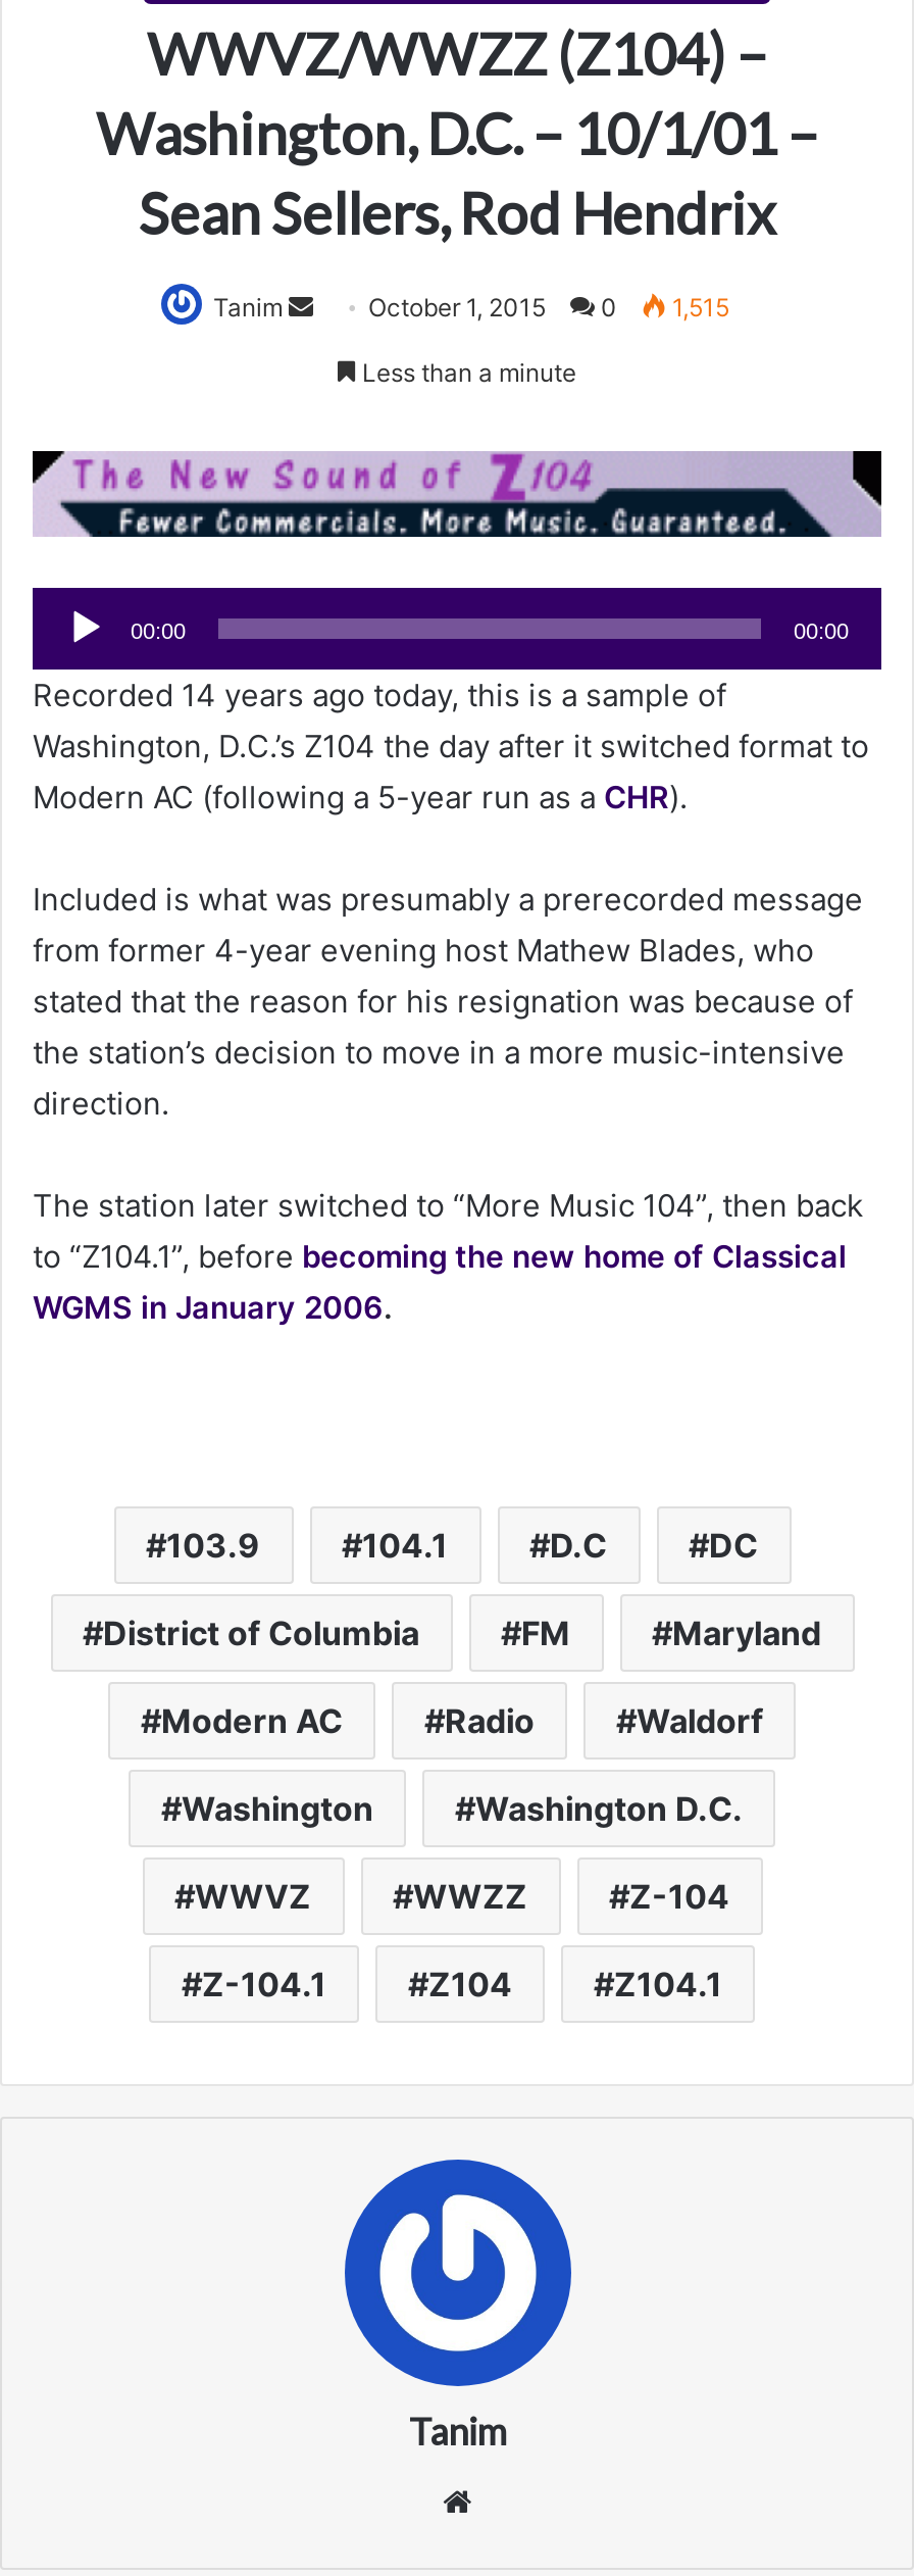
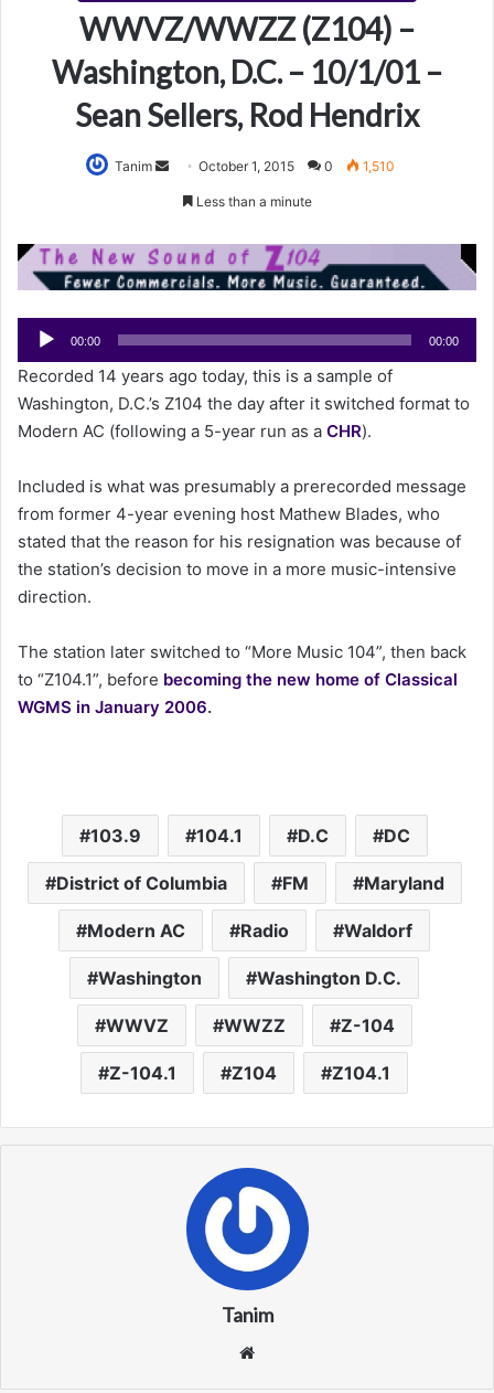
- 1,515
+ 1,510
